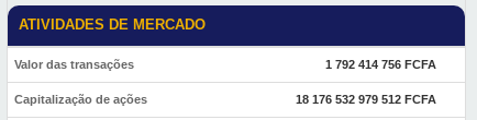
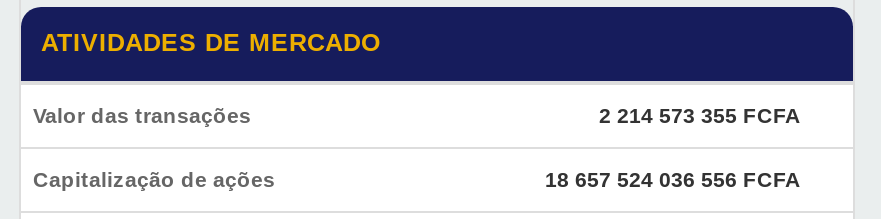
- 1 792 414 756 FCFA
+ 2 214 573 355 FCFA

- 18 176 532 979 512 FCFA
+ 18 657 524 036 556 FCFA
